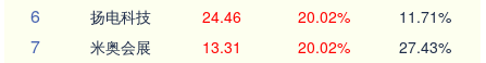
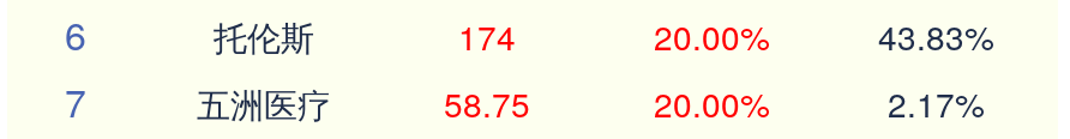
- 扬电科技
- 24.46
- 20.02%
- 11.71%
+ 托伦斯
+ 174
+ 20.00%
+ 43.83%

- 米奥会展
- 13.31
- 20.02%
- 27.43%
+ 五洲医疗
+ 58.75
+ 20.00%
+ 2.17%
